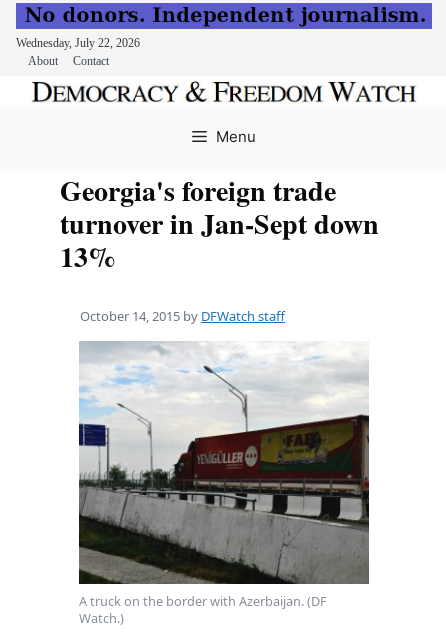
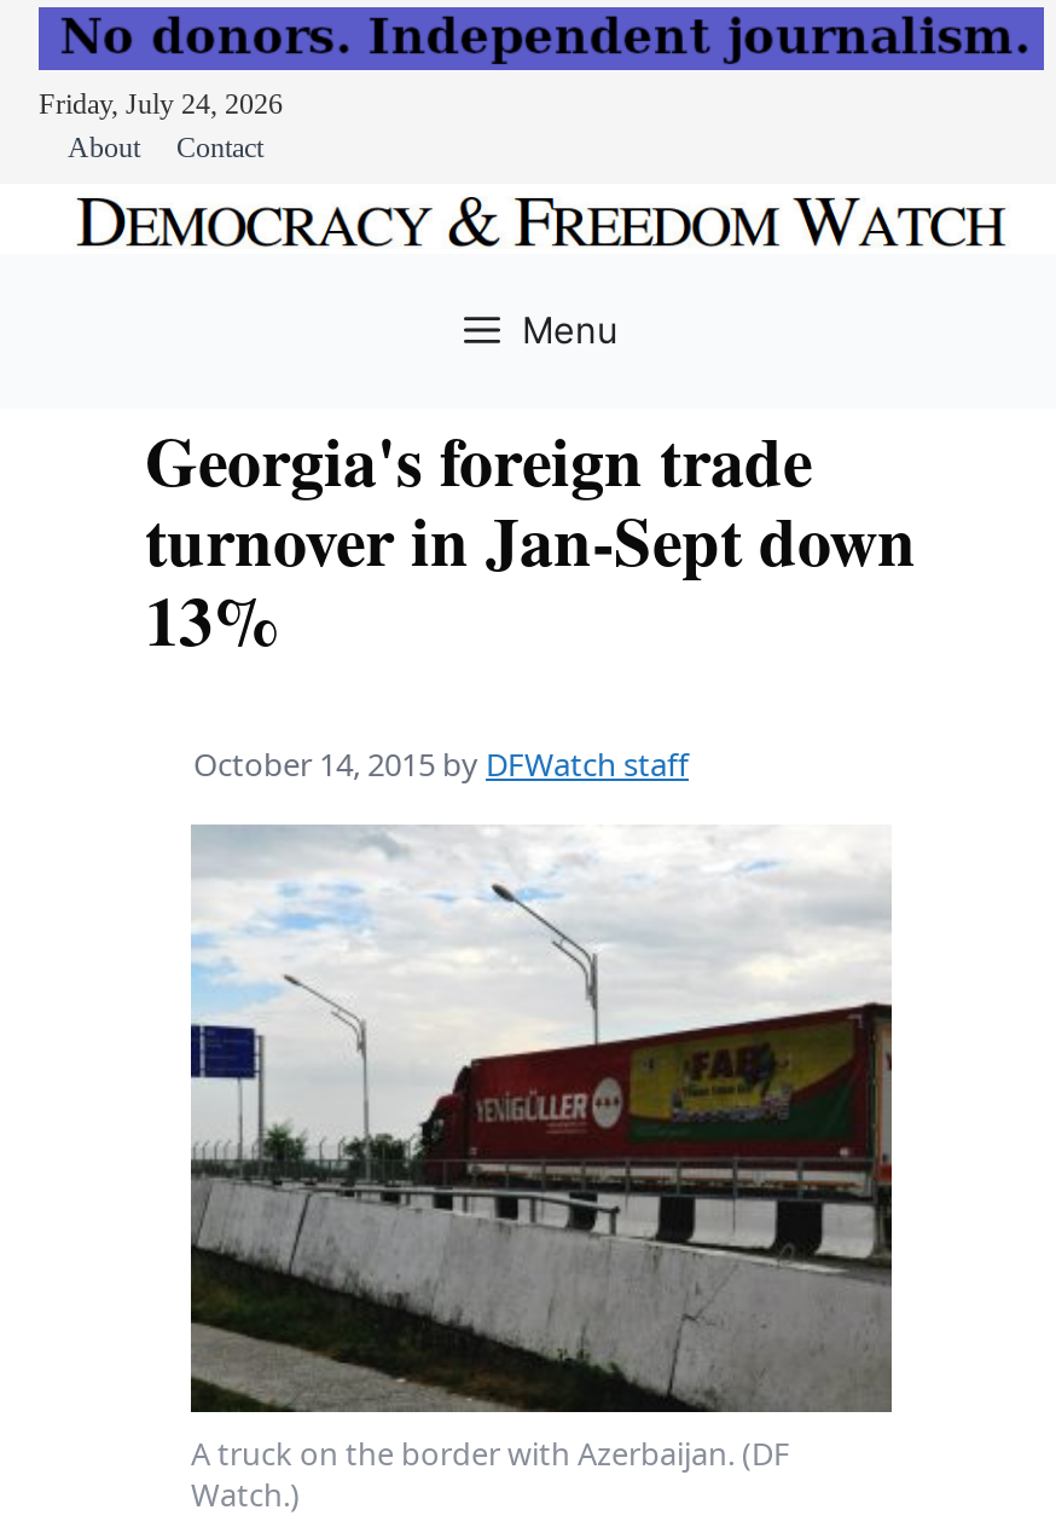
- Wednesday, July 22, 2026
+ Friday, July 24, 2026
